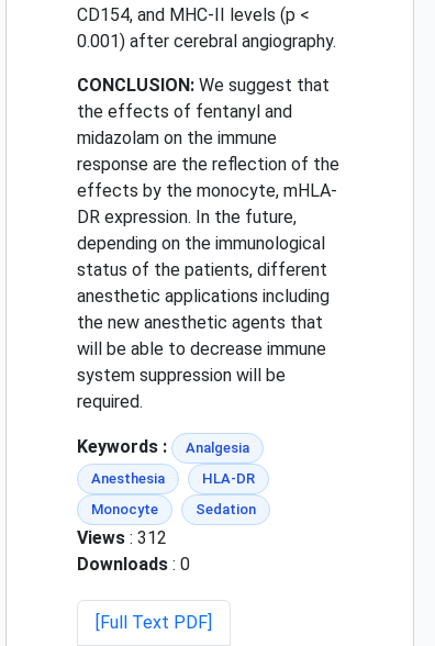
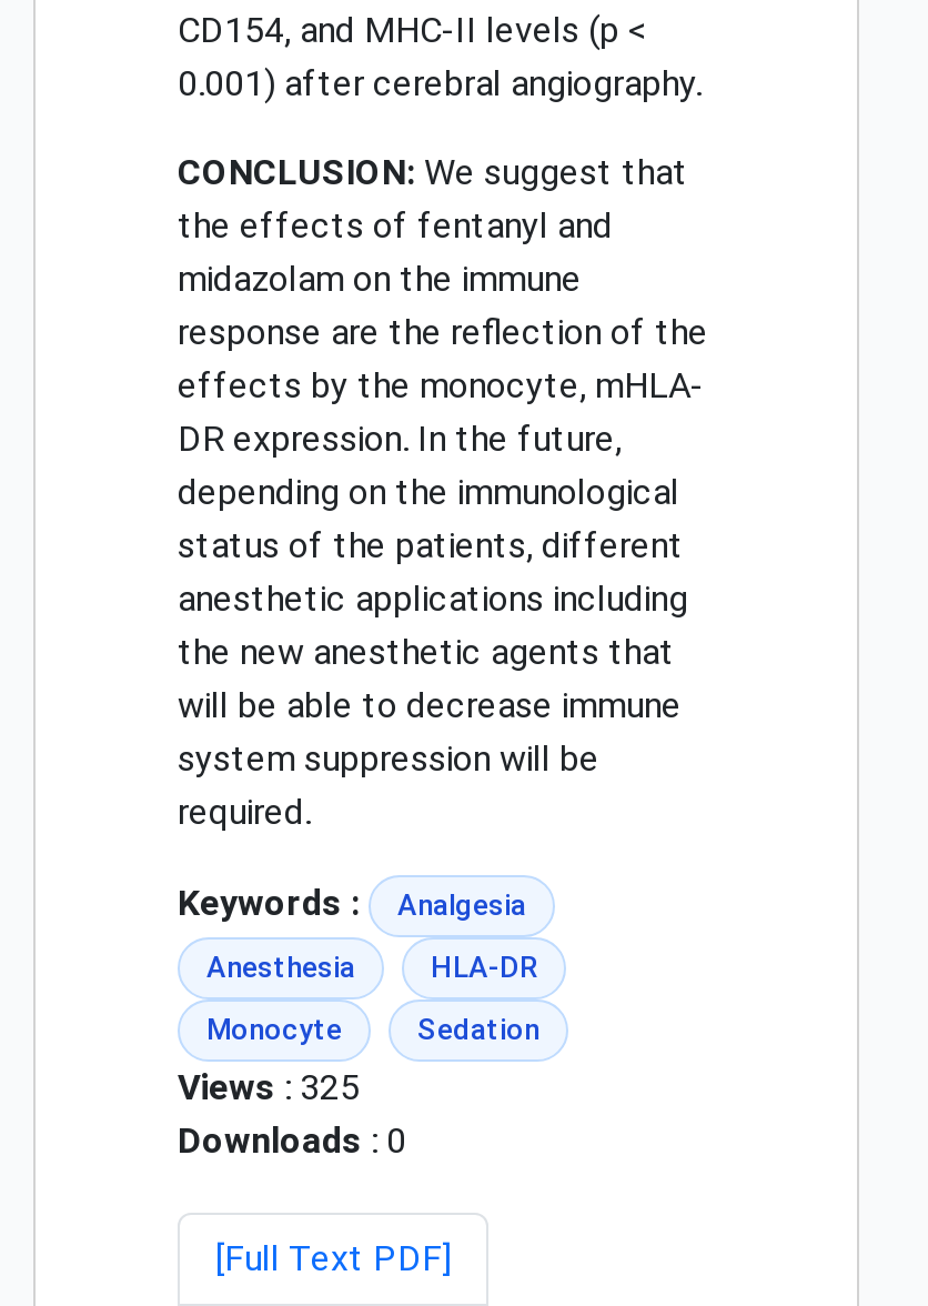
- Views: 312
+ Views: 325
